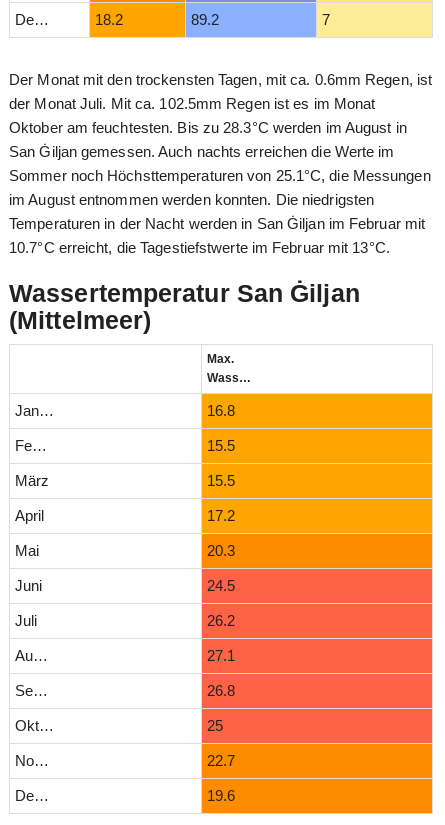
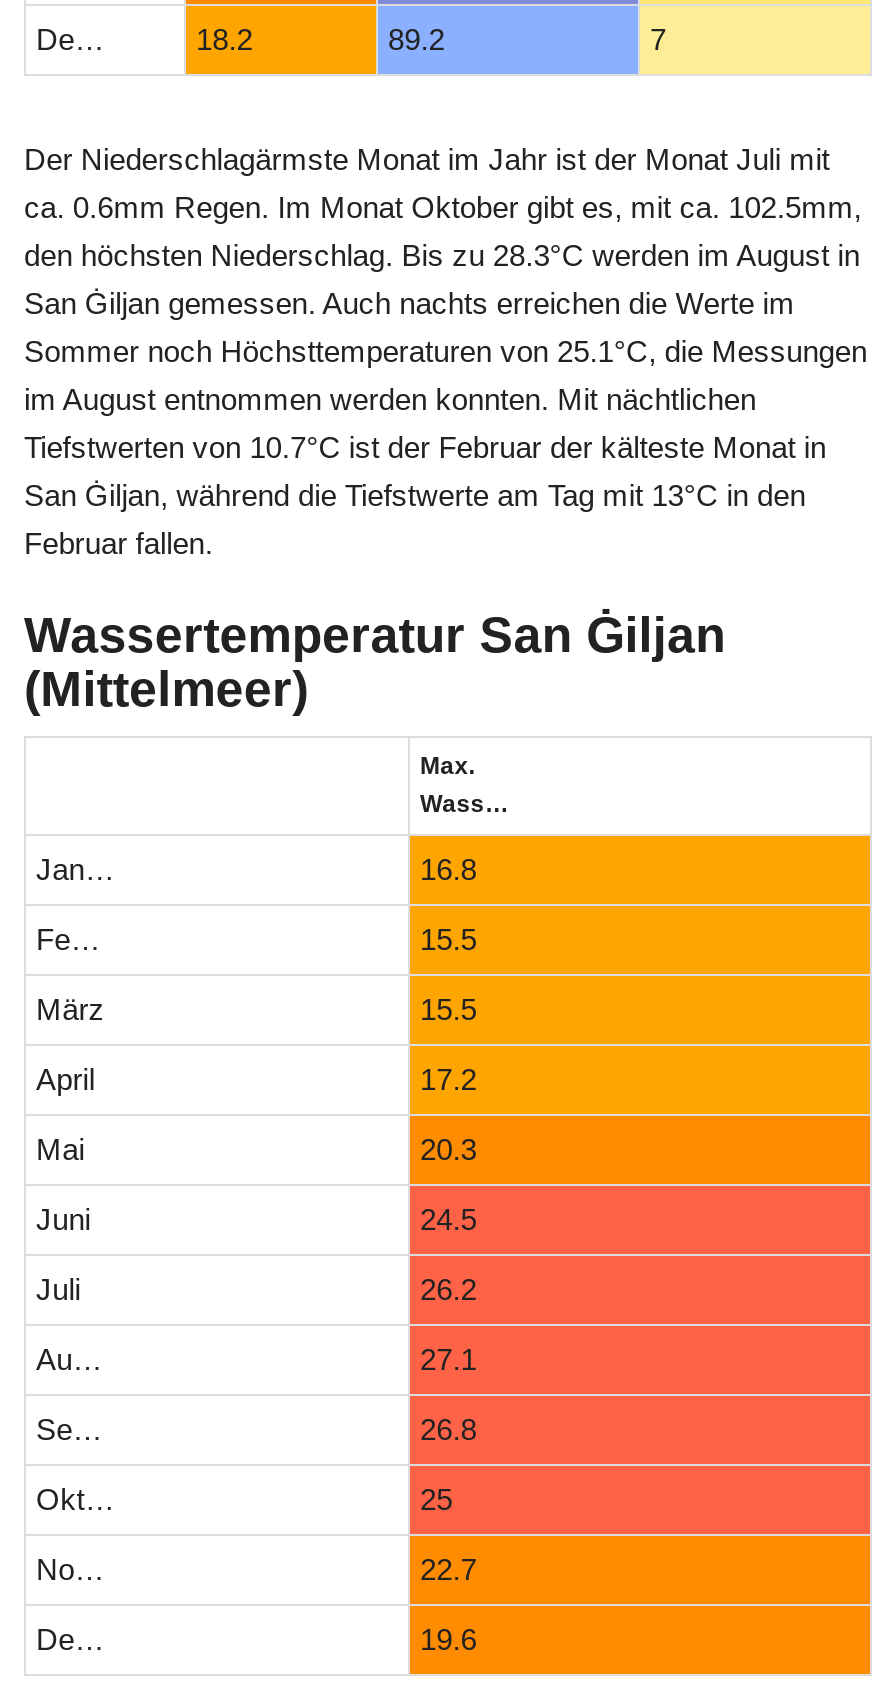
- Der Monat mit den trockensten Tagen, mit ca. 0.6mm Regen, ist
- der Monat Juli. Mit ca. 102.5mm Regen ist es im Monat
- Oktober am feuchtesten. Bis zu 28.3°C werden im August in
+ Der Niederschlagärmste Monat im Jahr ist der Monat Juli mit
+ ca. 0.6mm Regen. Im Monat Oktober gibt es, mit ca. 102.5mm,
+ den höchsten Niederschlag. Bis zu 28.3°C werden im August in

- im August entnommen werden konnten. Die niedrigsten
- Temperaturen in der Nacht werden in San Ġiljan im Februar mit
- 10.7°C erreicht, die Tagestiefstwerte im Februar mit 13°C.
+ im August entnommen werden konnten. Mit nächtlichen
+ Tiefstwerten von 10.7°C ist der Februar der kälteste Monat in
+ San Ġiljan, während die Tiefstwerte am Tag mit 13°C in den
+ Februar fallen.
